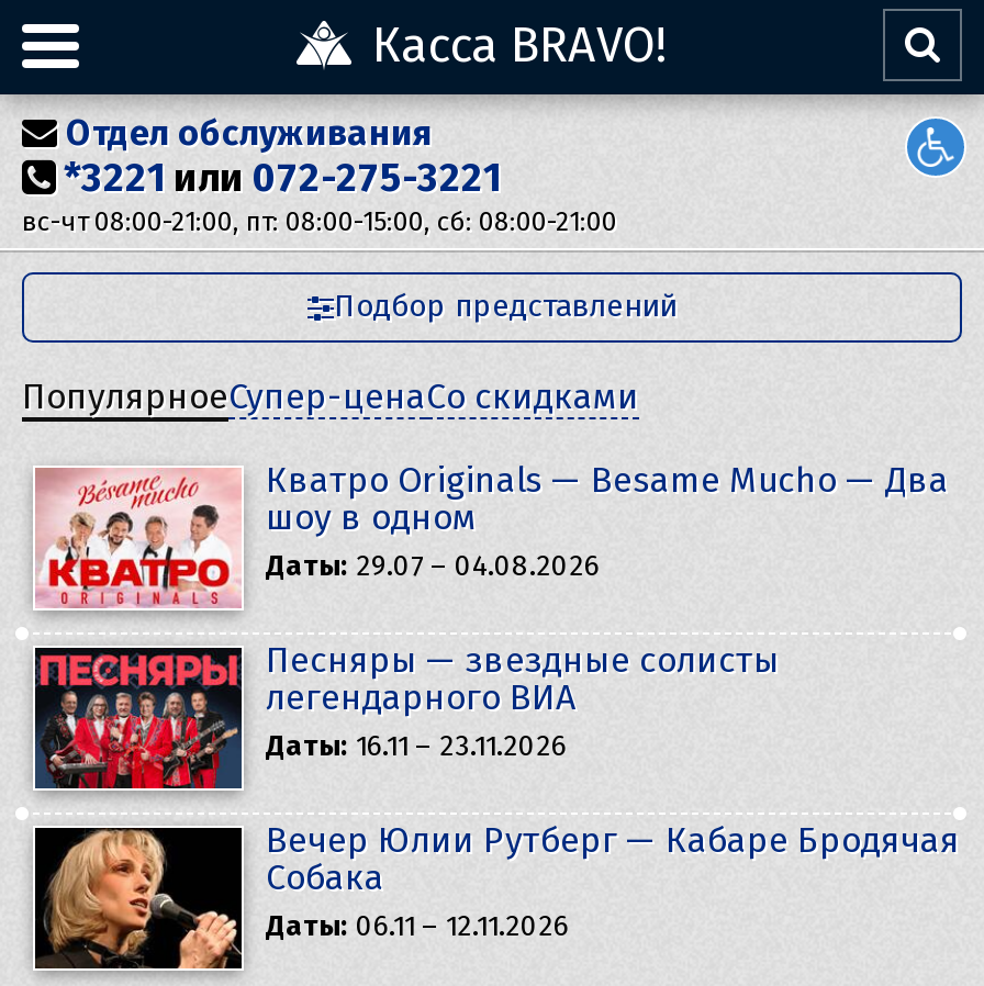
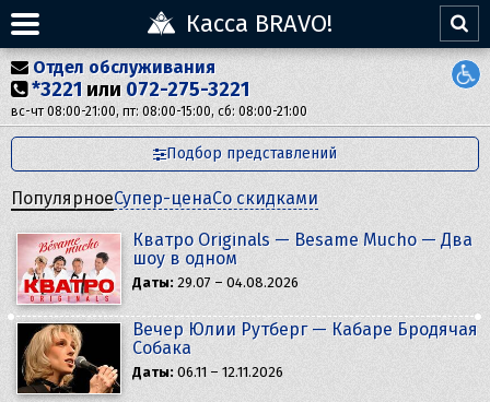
- [image]
- Песняры — звездные солисты
- легендарного ВИА
- Даты: 16.11 – 23.11.2026
